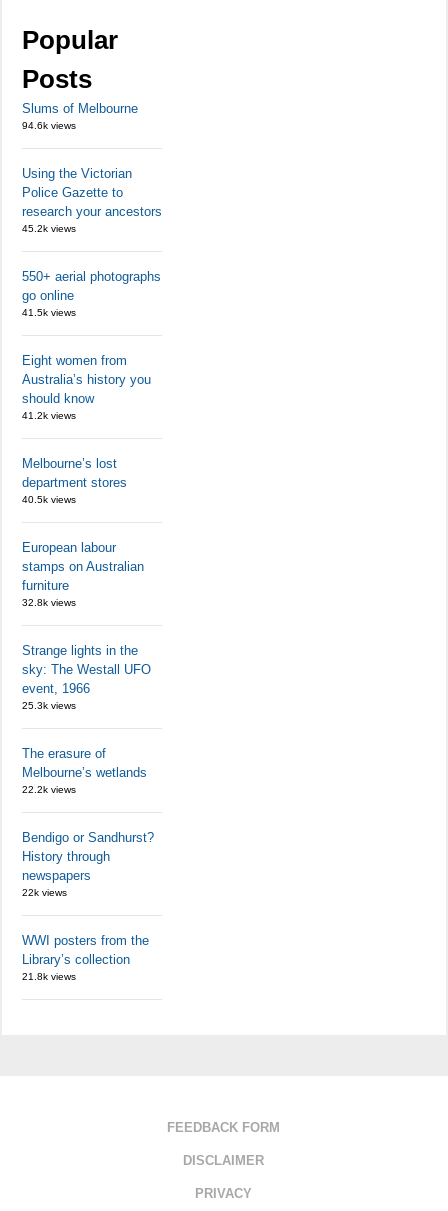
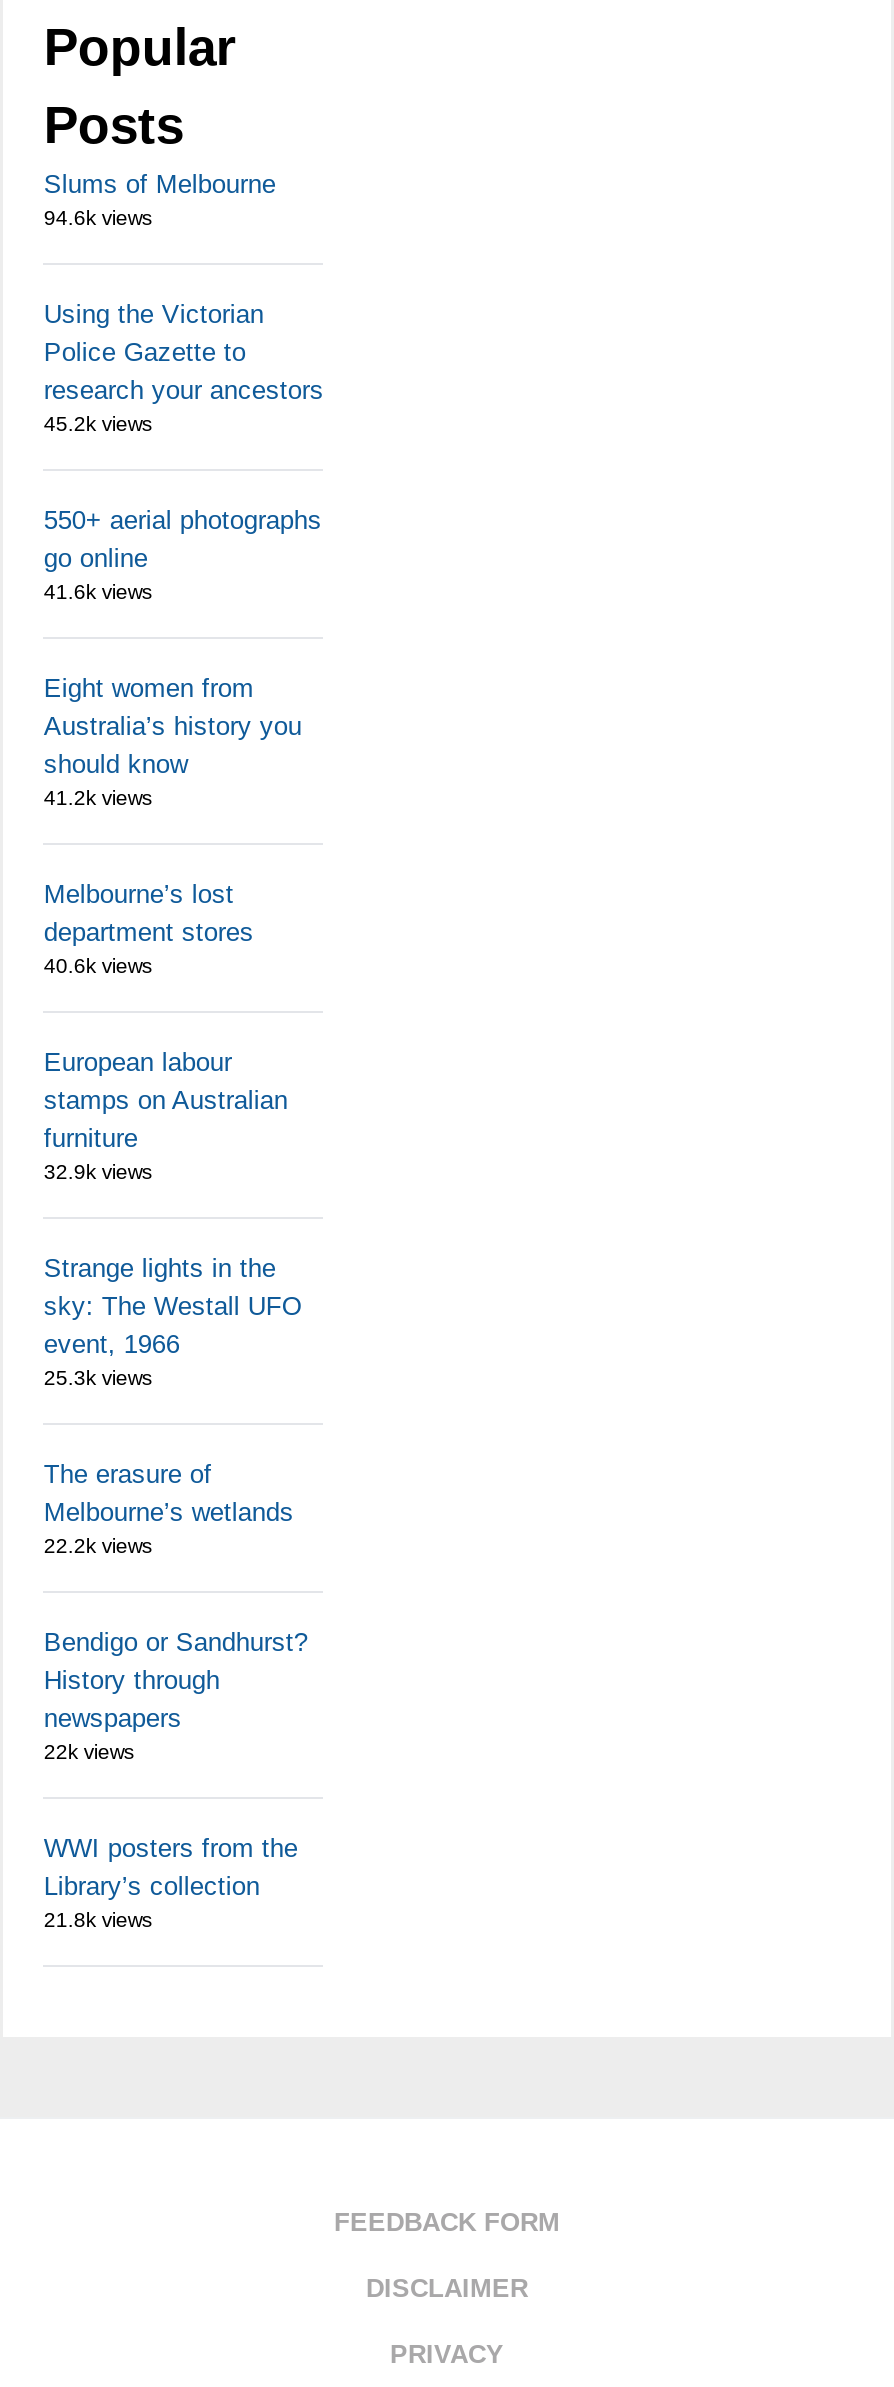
- 41.5k views
+ 41.6k views

- 40.5k views
+ 40.6k views

- 32.8k views
+ 32.9k views
